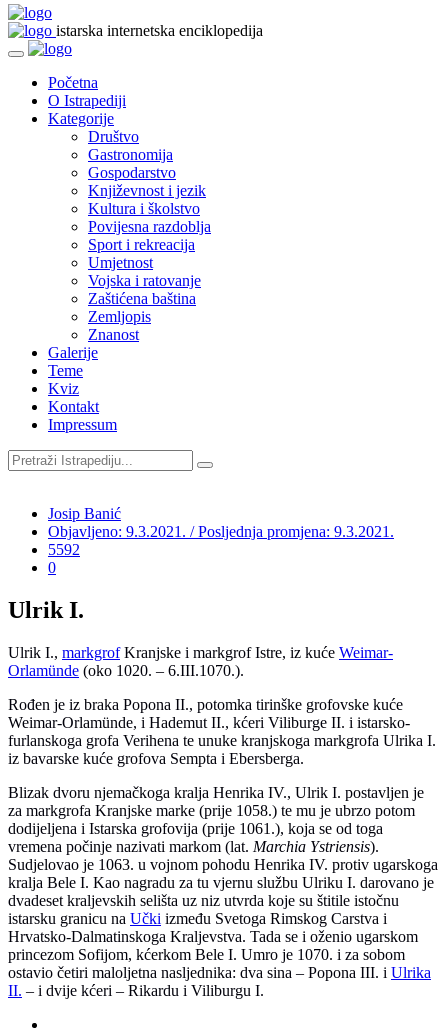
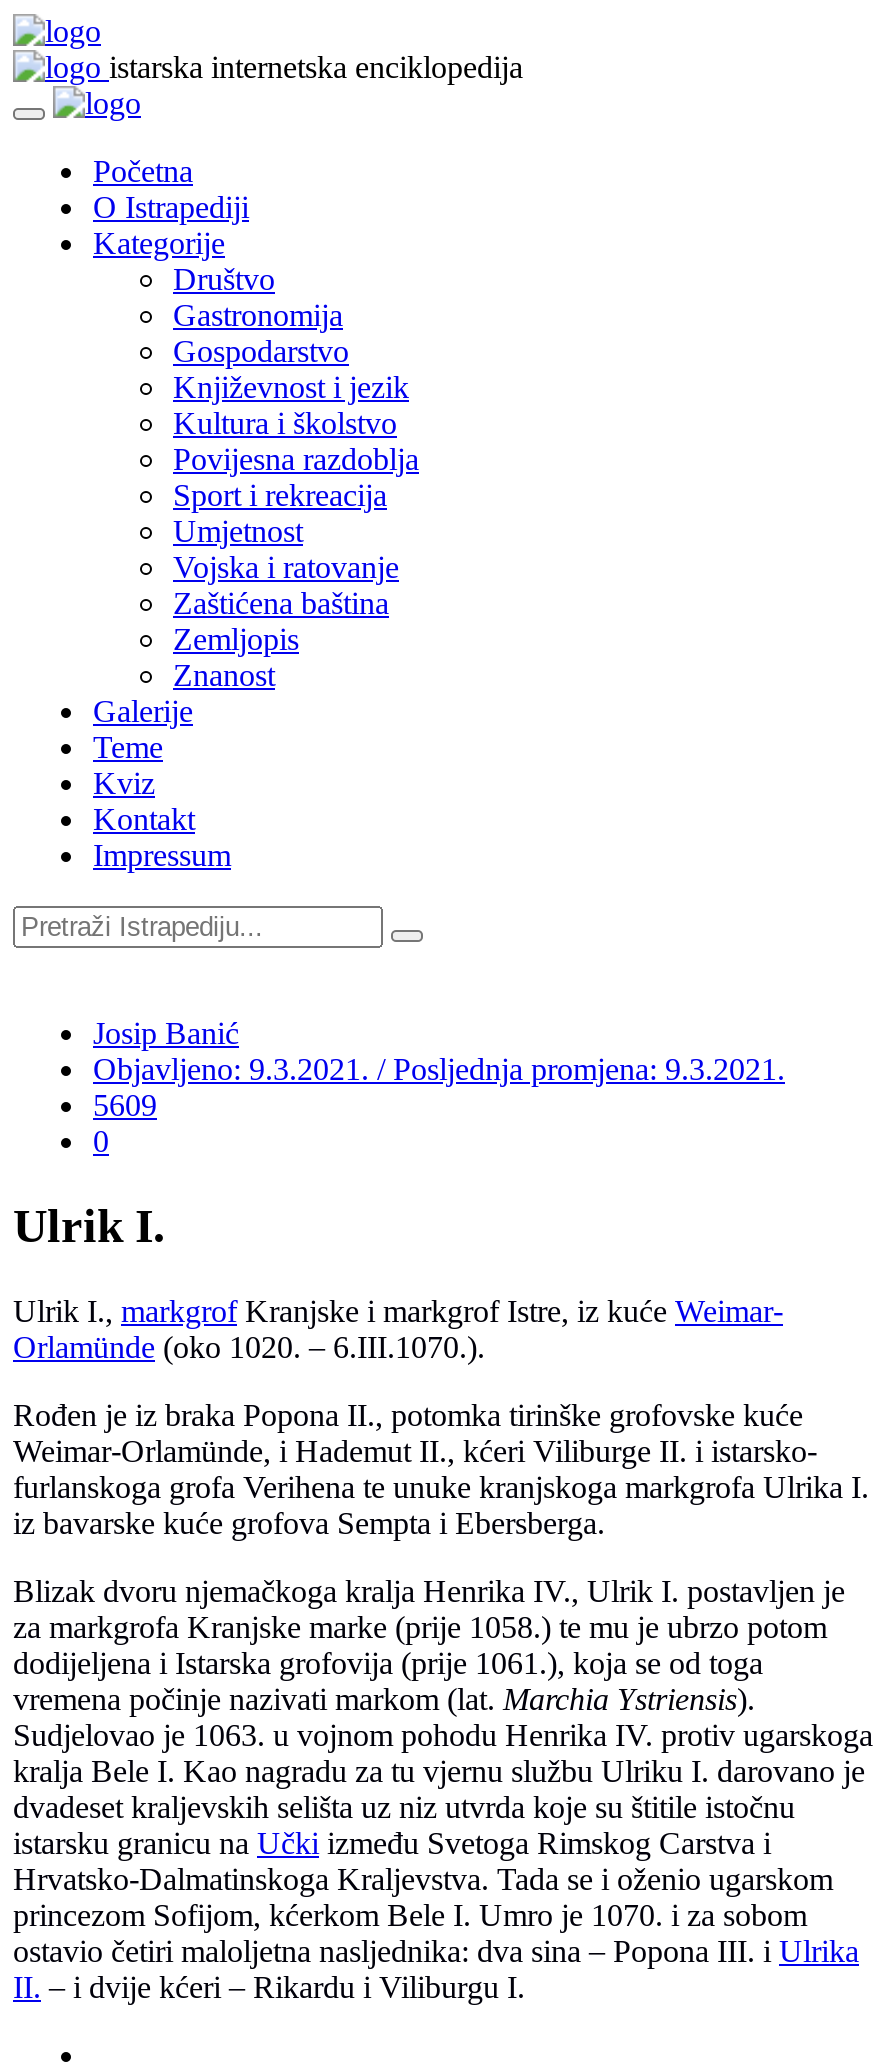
- 5592
+ 5609
